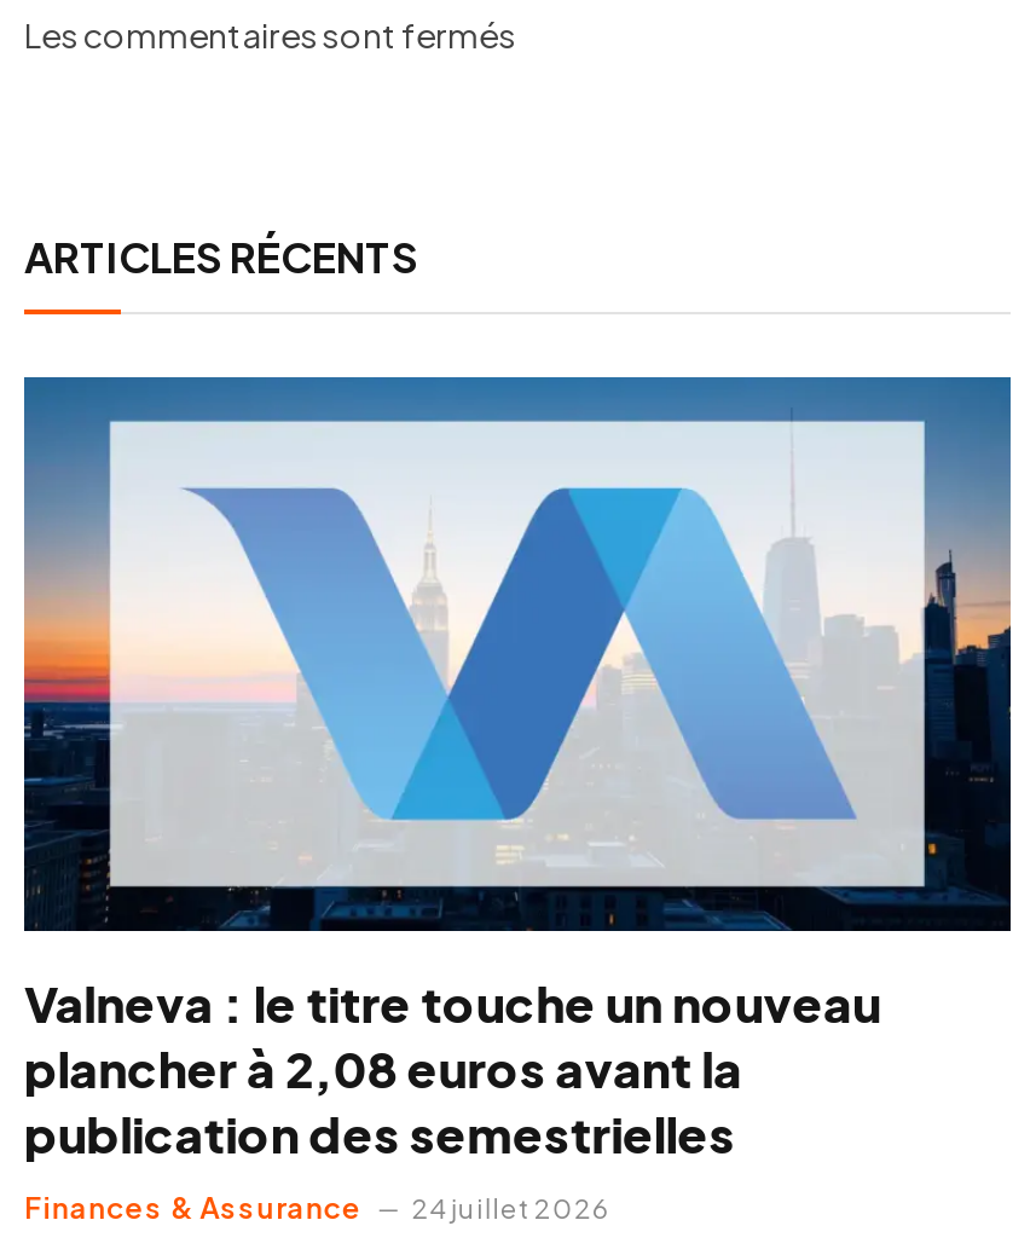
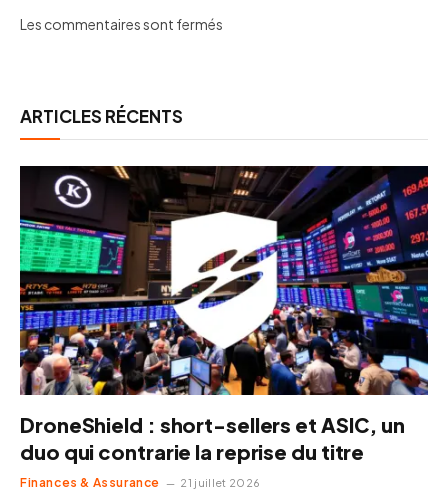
- [image]
- Valneva : le titre touche un nouveau
- plancher à 2,08 euros avant la
- publication des semestrielles
+ [image]
+ DroneShield : short-sellers et ASIC, un
+ duo qui contrarie la reprise du titre

- Finances & Assurance 24 juillet 2026
+ Finances & Assurance 21 juillet 2026
